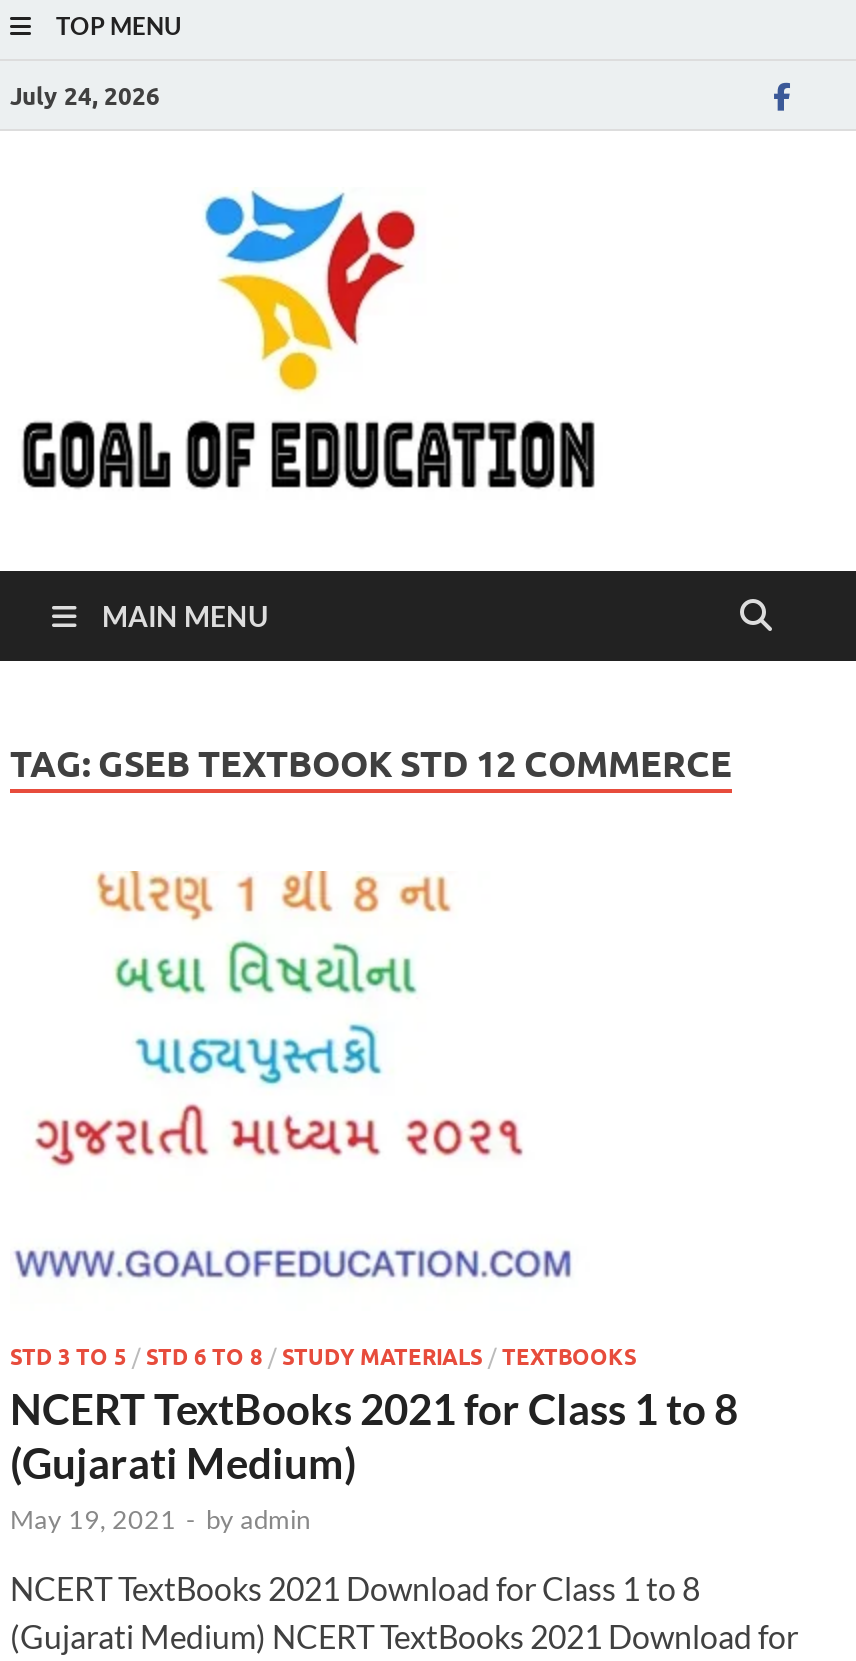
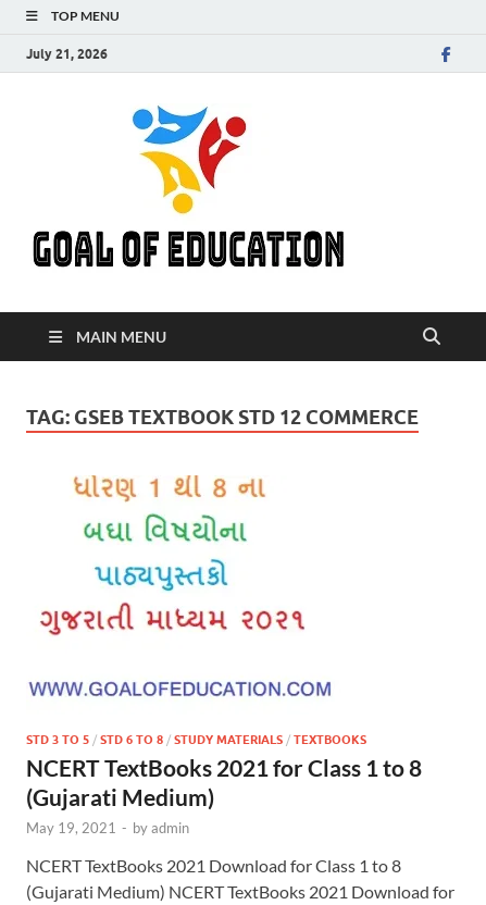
- July 24, 2026
+ July 21, 2026
